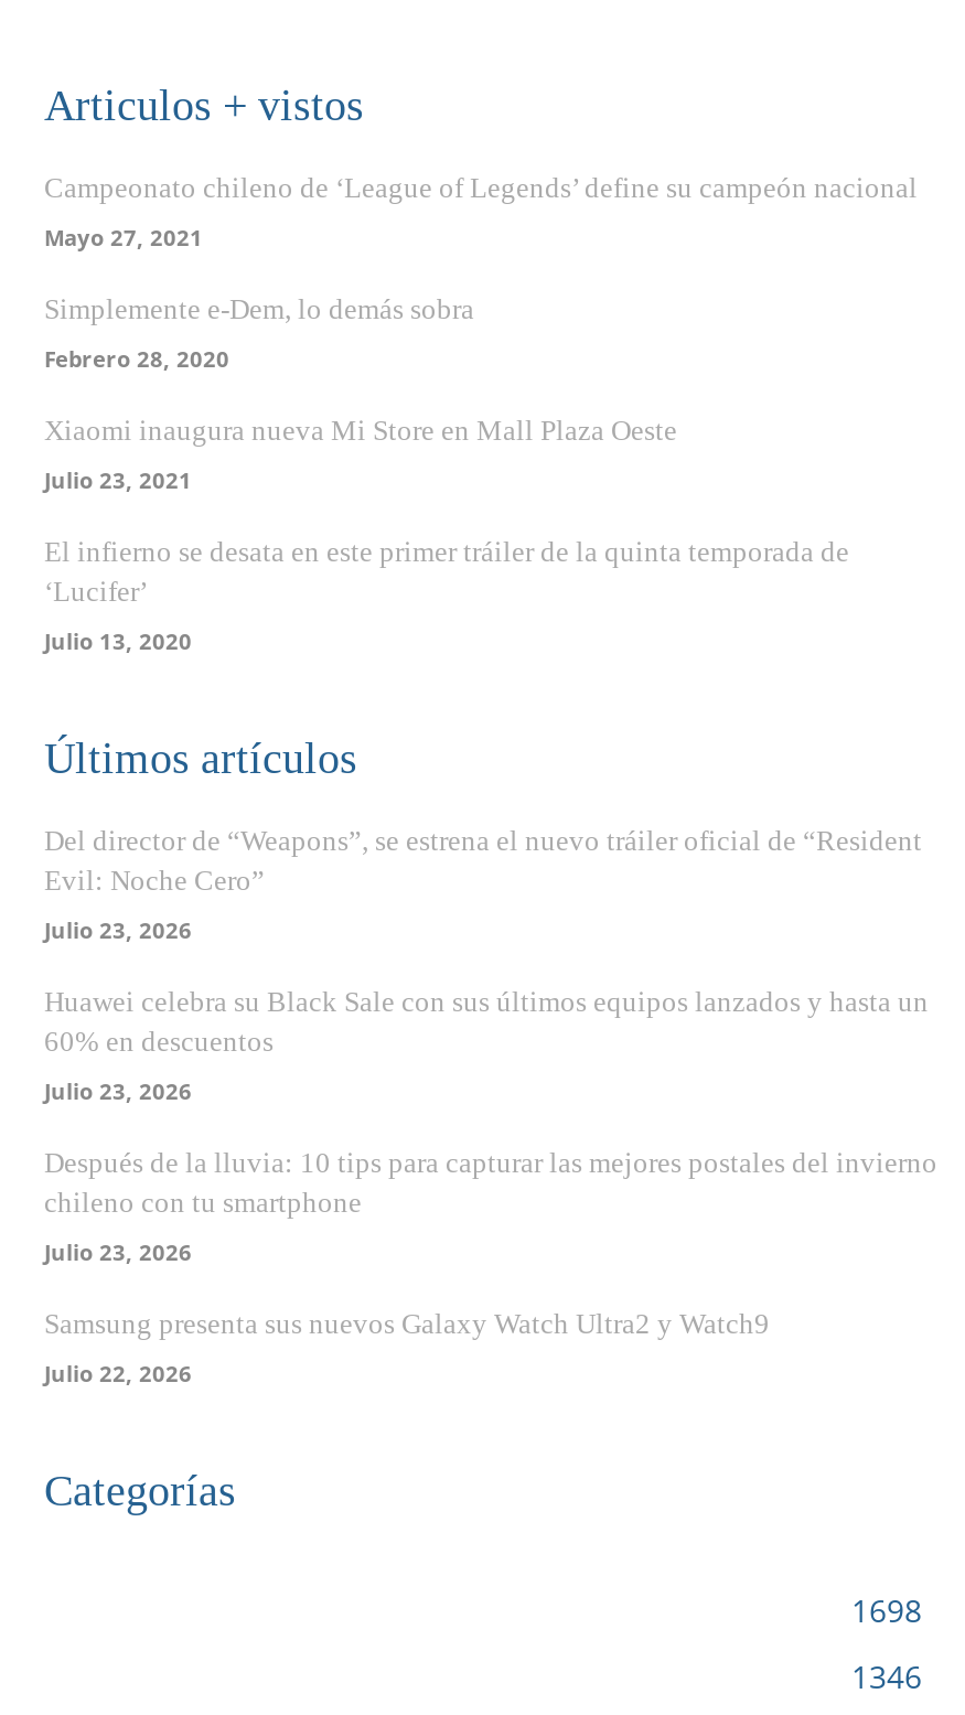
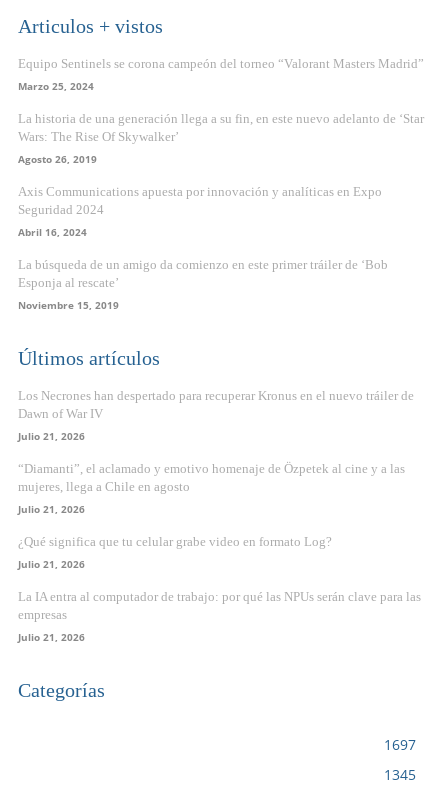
- Campeonato chileno de ‘League of Legends’ define su campeón nacional
+ Equipo Sentinels se corona campeón del torneo “Valorant Masters Madrid”

- Mayo 27, 2021
+ Marzo 25, 2024

- Simplemente e-Dem, lo demás sobra
+ La historia de una generación llega a su fin, en este nuevo adelanto de ‘Star
+ Wars: The Rise Of Skywalker’

- Febrero 28, 2020
+ Agosto 26, 2019

- Xiaomi inaugura nueva Mi Store en Mall Plaza Oeste
+ Axis Communications apuesta por innovación y analíticas en Expo
+ Seguridad 2024

- Julio 23, 2021
+ Abril 16, 2024

- El infierno se desata en este primer tráiler de la quinta temporada de
- ‘Lucifer’
+ La búsqueda de un amigo da comienzo en este primer tráiler de ‘Bob
+ Esponja al rescate’

- Julio 13, 2020
+ Noviembre 15, 2019

- Del director de “Weapons”, se estrena el nuevo tráiler oficial de “Resident
- Evil: Noche Cero”
+ Los Necrones han despertado para recuperar Kronus en el nuevo tráiler de
+ Dawn of War IV

- Julio 23, 2026
+ Julio 21, 2026

- Huawei celebra su Black Sale con sus últimos equipos lanzados y hasta un
- 60% en descuentos
+ “Diamanti”, el aclamado y emotivo homenaje de Özpetek al cine y a las
+ mujeres, llega a Chile en agosto

- Julio 23, 2026
+ Julio 21, 2026

- Después de la lluvia: 10 tips para capturar las mejores postales del invierno
- chileno con tu smartphone
+ ¿Qué significa que tu celular grabe video en formato Log?

- Julio 23, 2026
+ Julio 21, 2026

- Samsung presenta sus nuevos Galaxy Watch Ultra2 y Watch9
+ La IA entra al computador de trabajo: por qué las NPUs serán clave para las
+ empresas

- Julio 22, 2026
+ Julio 21, 2026

- 1698
+ 1697

- 1346
+ 1345
